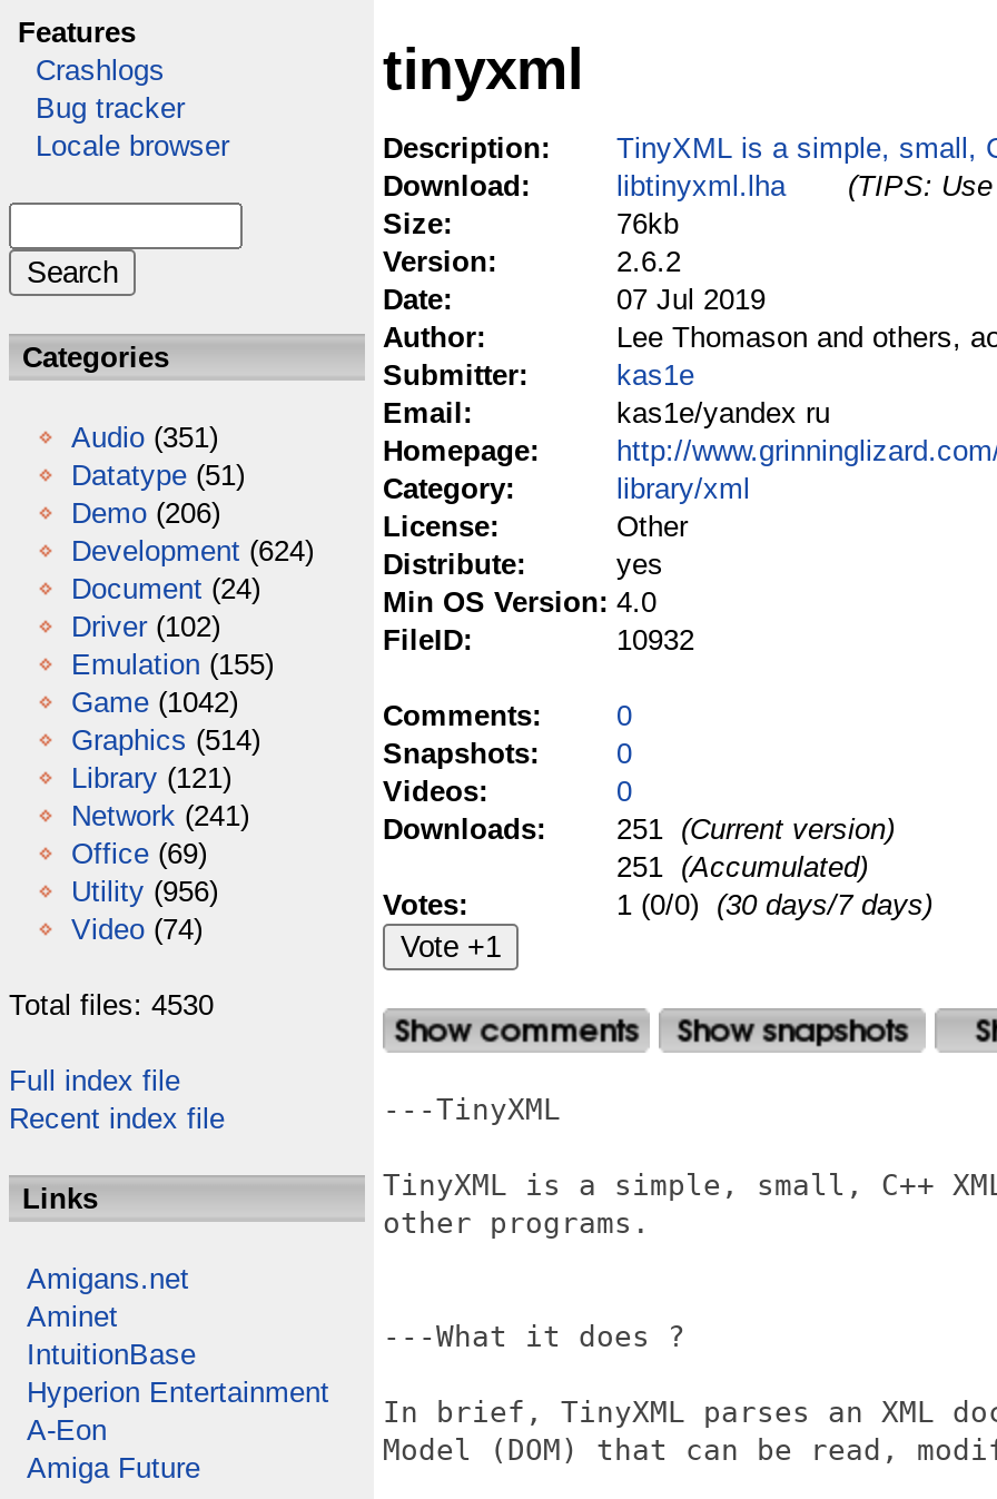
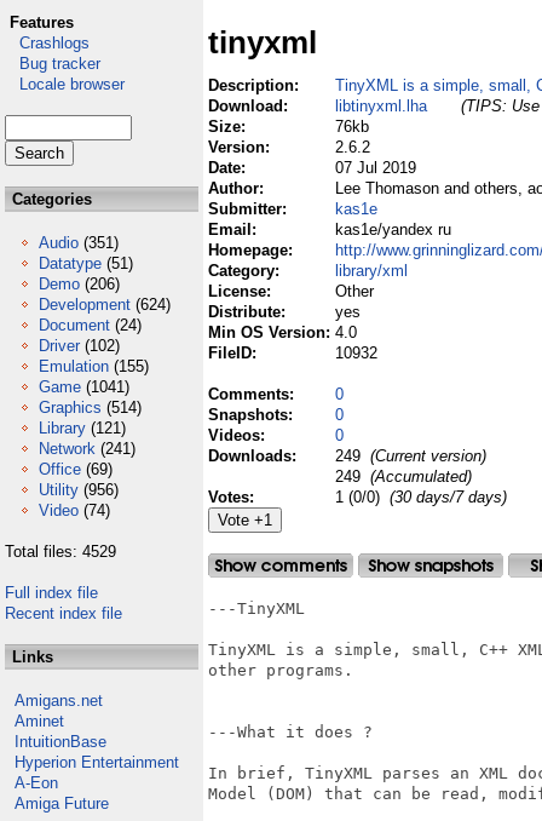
- Game (1042)
+ Game (1041)

- 251 (Current version)
+ 249 (Current version)

- 251 (Accumulated)
+ 249 (Accumulated)

- Total files: 4530
+ Total files: 4529
